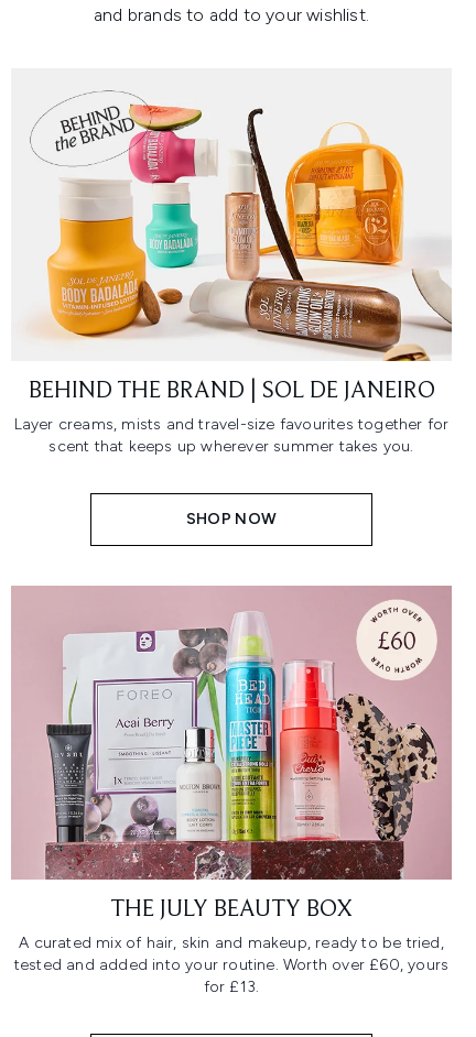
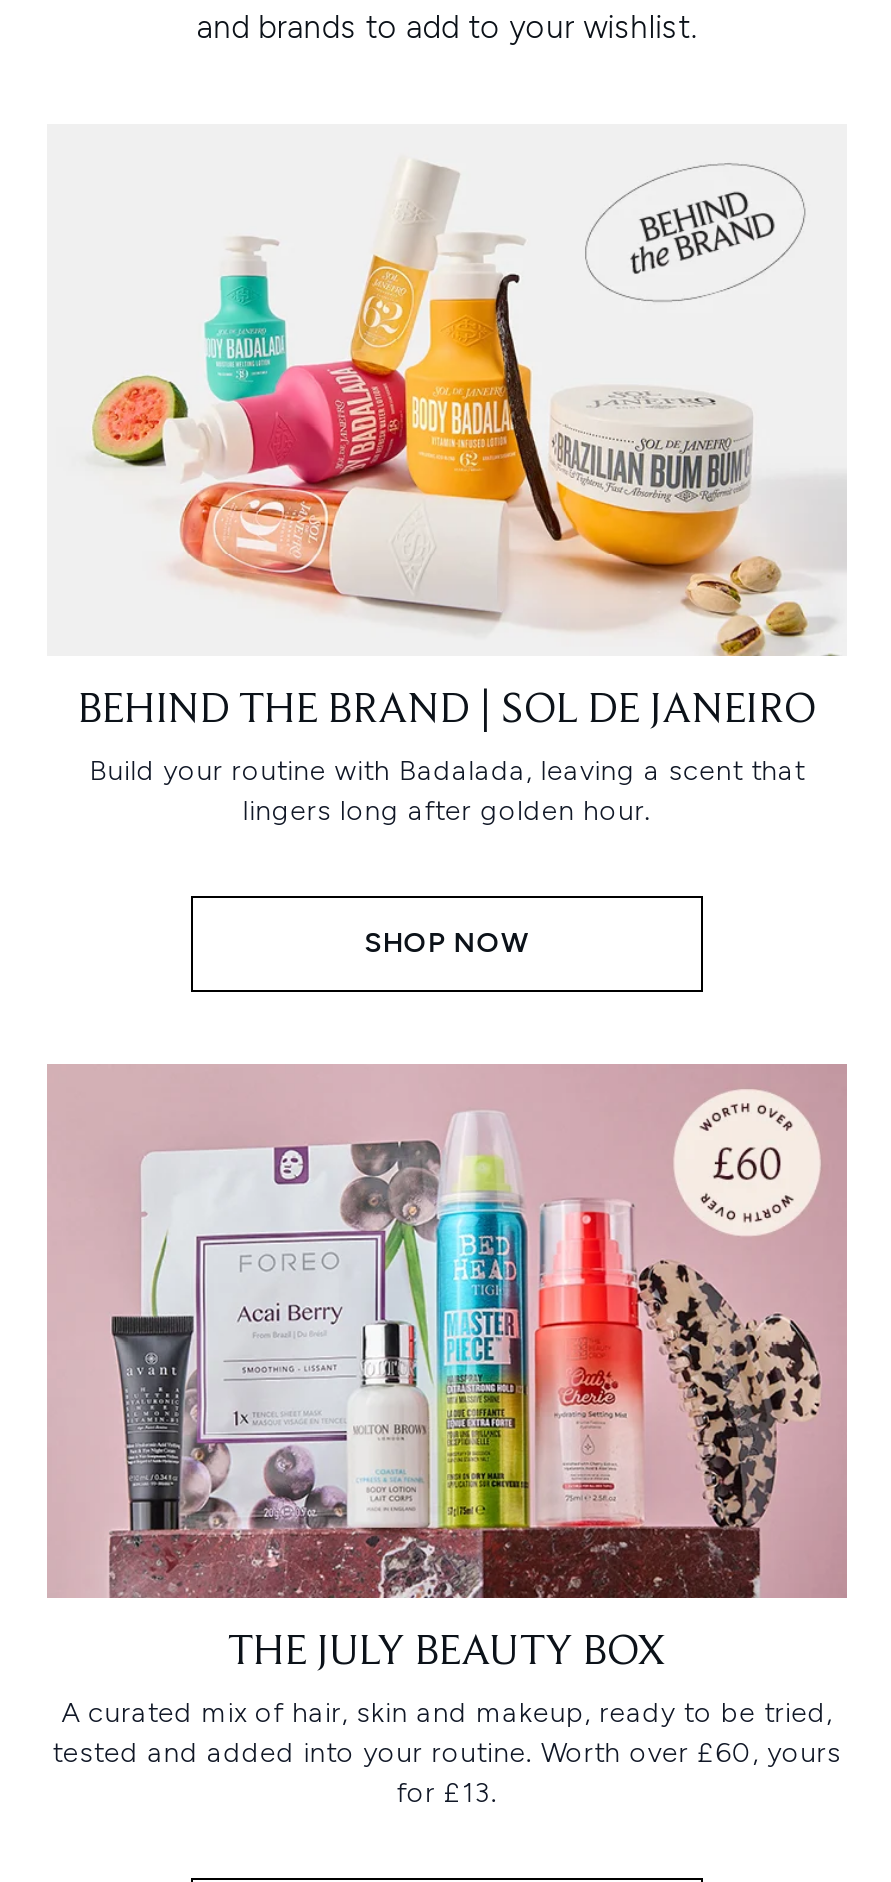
- [image]
+ [image]

- Layer creams, mists and travel-size favourites together for
- scent that keeps up wherever summer takes you.
+ Build your routine with Badalada, leaving a scent that
+ lingers long after golden hour.
